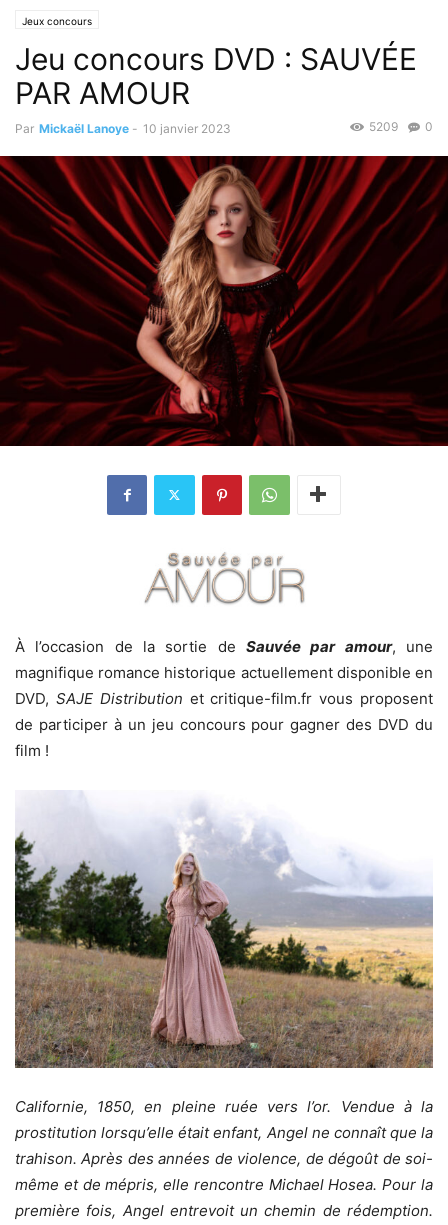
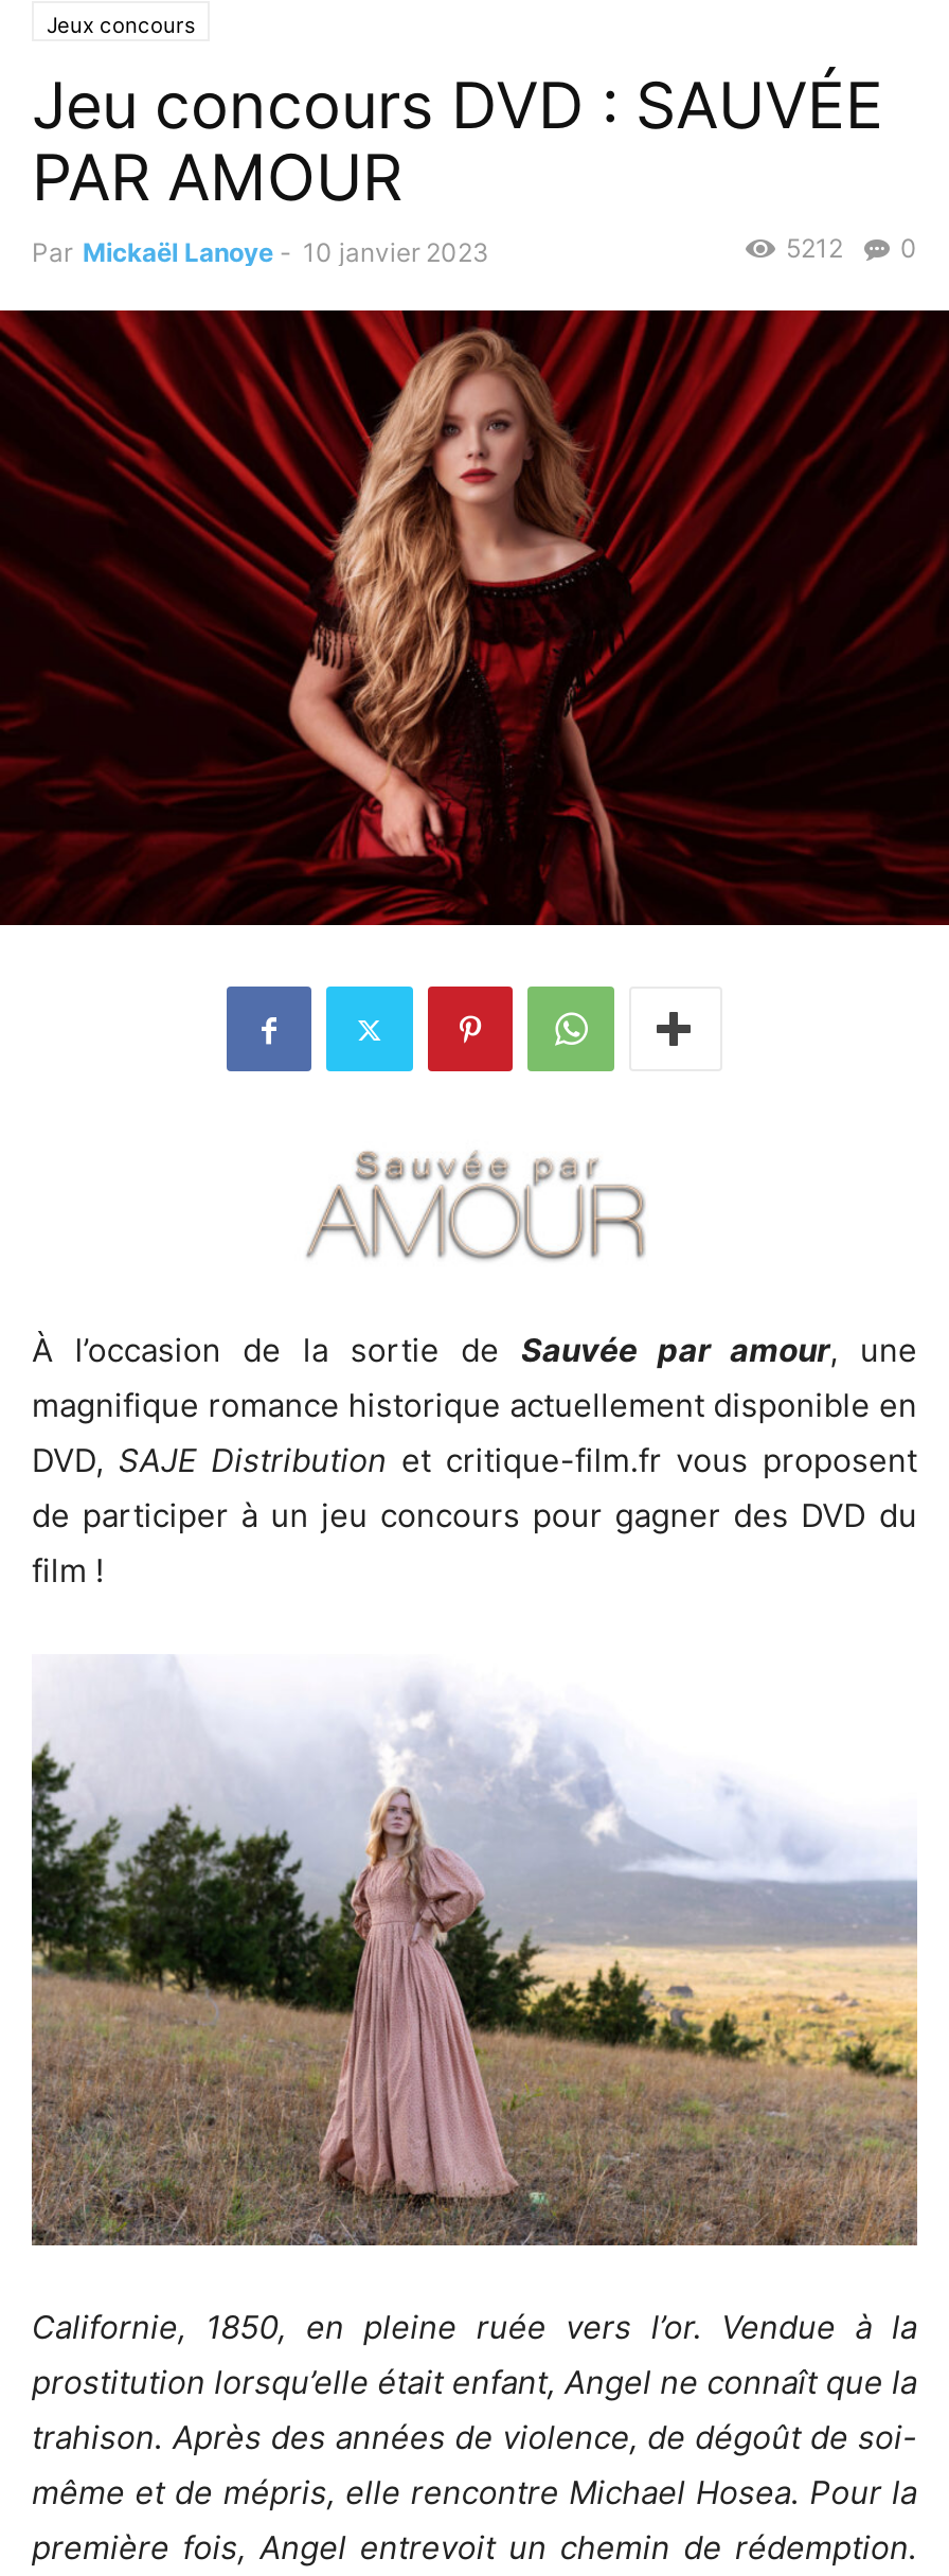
- 5209 0
+ 5212 0
